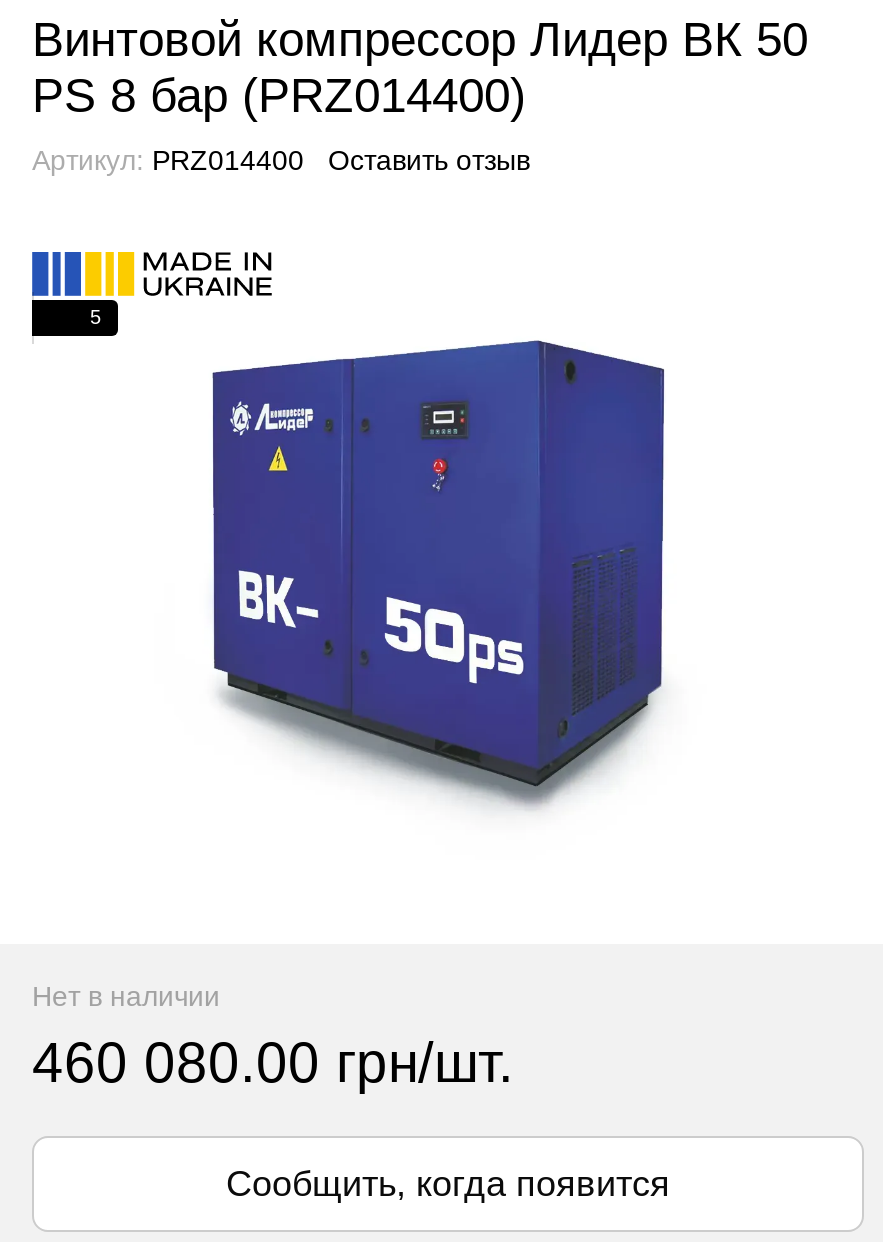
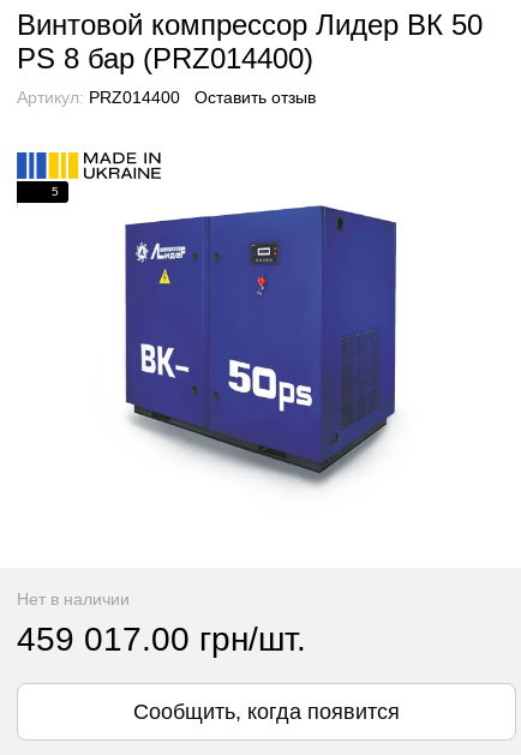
- 460 080.00 грн/шт.
+ 459 017.00 грн/шт.
